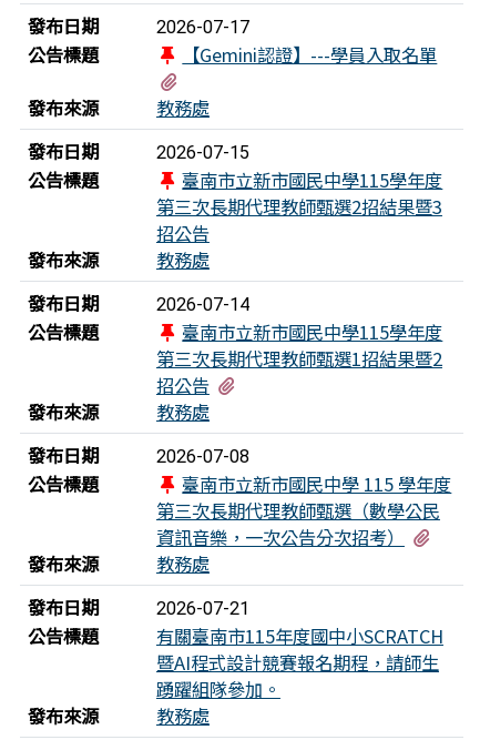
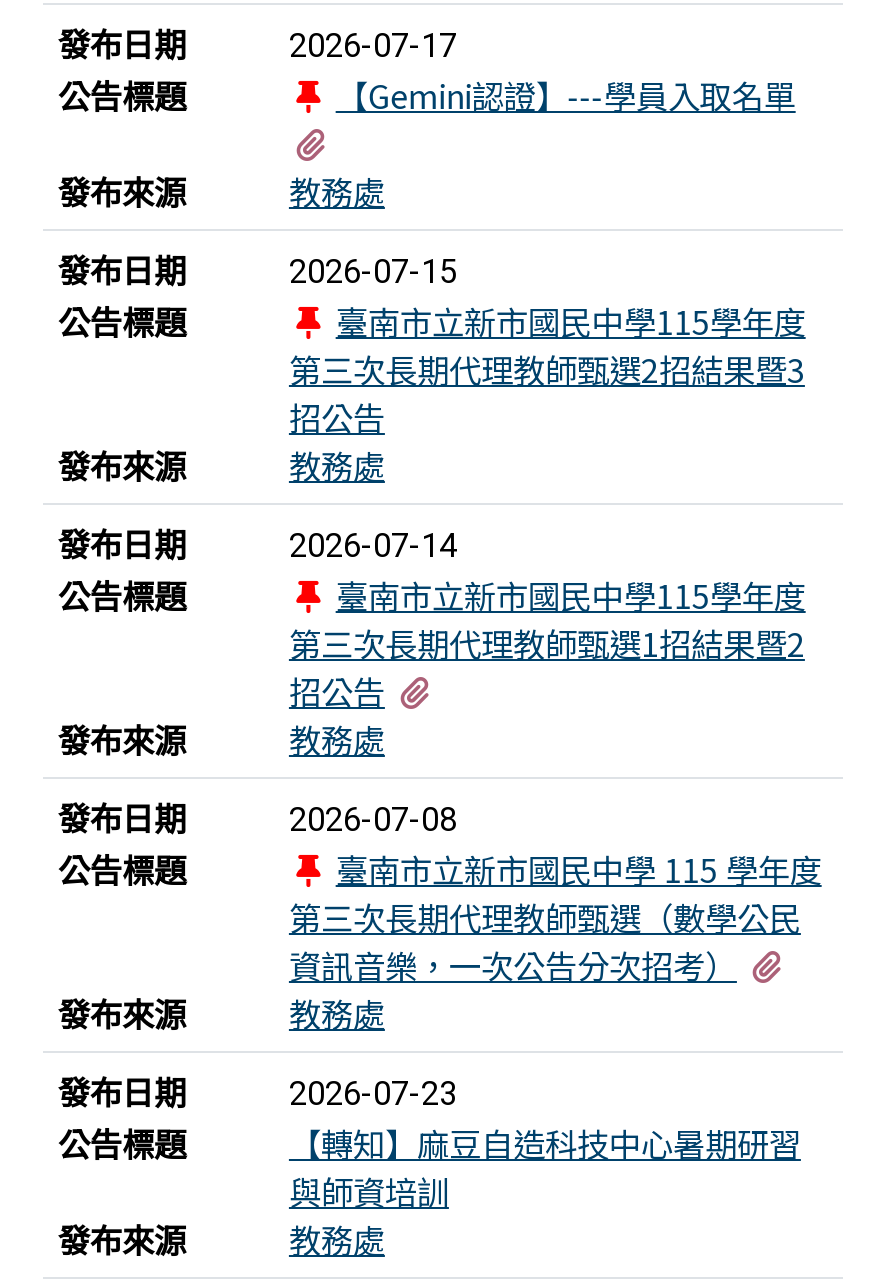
- 2026-07-21
+ 2026-07-23

- 有關臺南市115年度國中小SCRATCH
- 暨AI程式設計競賽報名期程，請師生
- 踴躍組隊參加。
+ 【轉知】麻豆自造科技中心暑期研習
+ 與師資培訓
